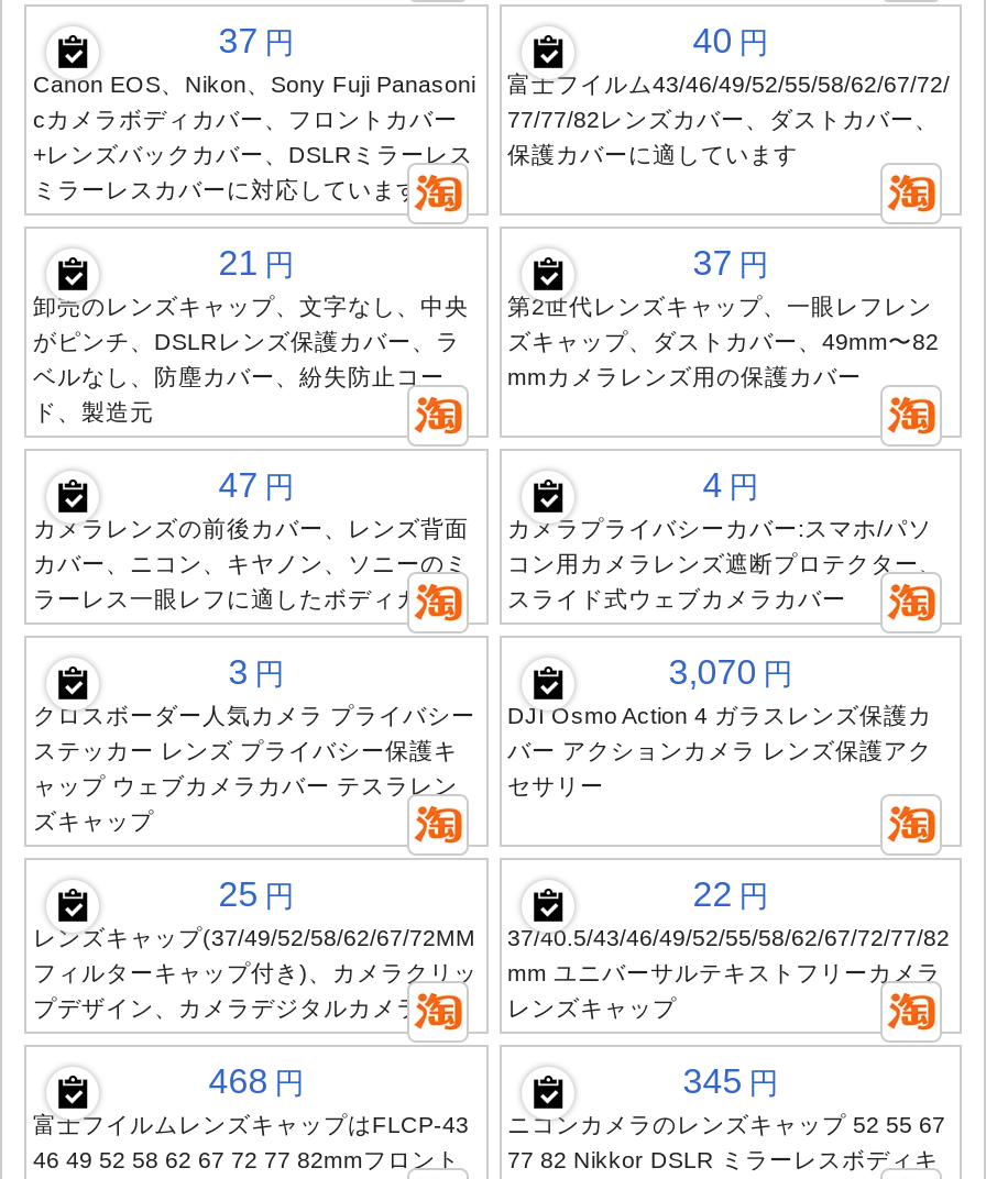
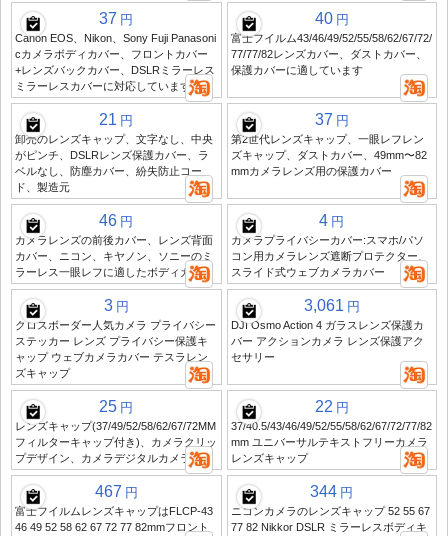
- 47 円
+ 46 円

- 3,070 円
+ 3,061 円

- 468 円
+ 467 円

- 345 円
+ 344 円
